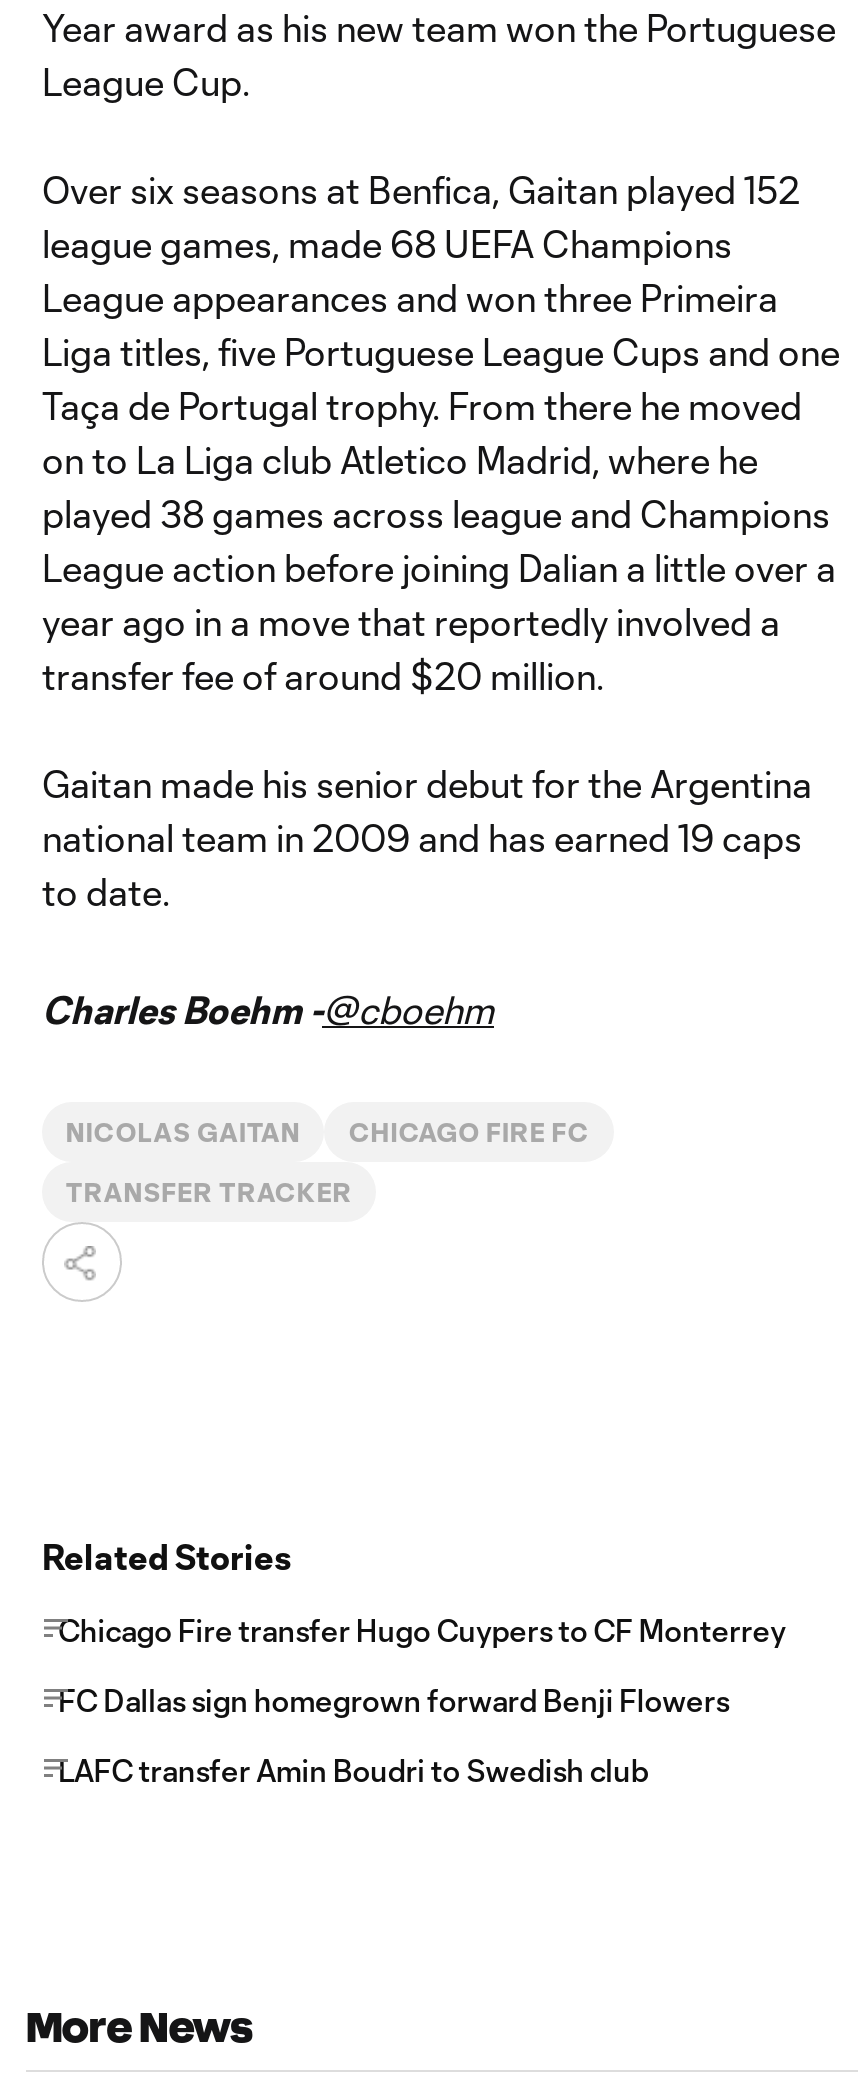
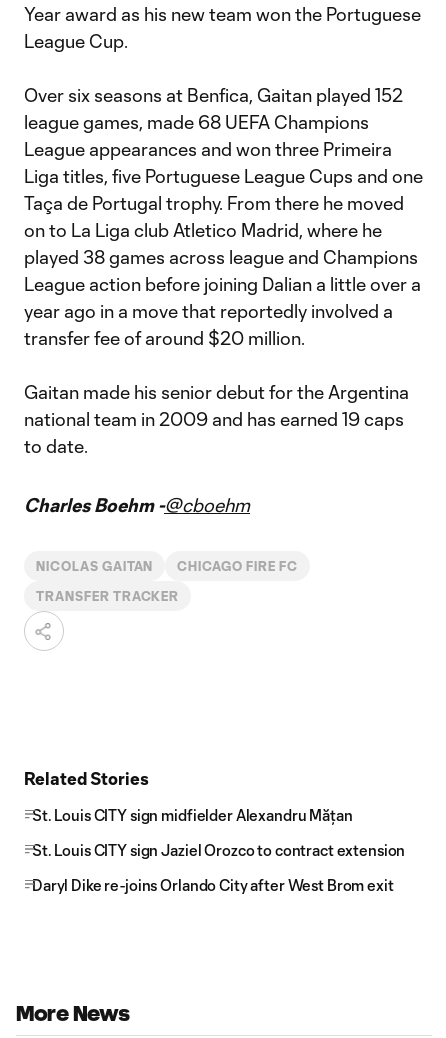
- Chicago Fire transfer Hugo Cuypers to CF Monterrey
+ St. Louis CITY sign midfielder Alexandru Mățan

- FC Dallas sign homegrown forward Benji Flowers
+ St. Louis CITY sign Jaziel Orozco to contract extension

- LAFC transfer Amin Boudri to Swedish club
+ Daryl Dike re-joins Orlando City after West Brom exit
